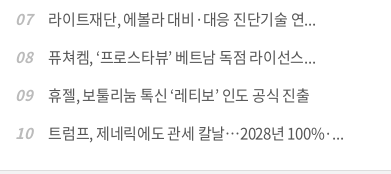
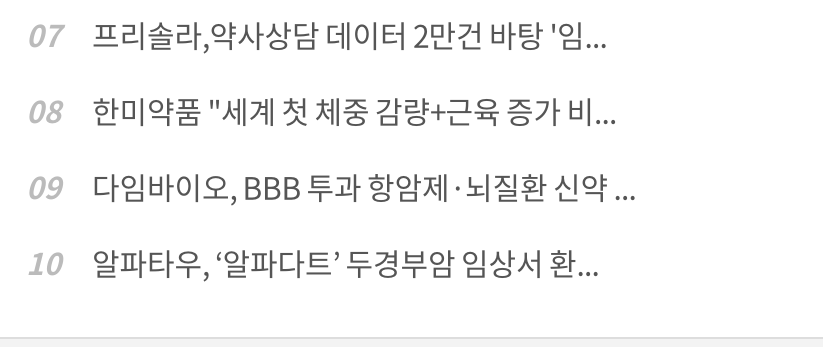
- 라이트재단, 에볼라 대비·대응 진단기술 연...
+ 프리솔라,약사상담 데이터 2만건 바탕 '임...

- 퓨쳐켐, ‘프로스타뷰’ 베트남 독점 라이선스...
+ 한미약품 "세계 첫 체중 감량+근육 증가 비...

- 휴젤, 보툴리눔 톡신 ‘레티보’ 인도 공식 진출
+ 다임바이오, BBB 투과 항암제·뇌질환 신약 ...

- 트럼프, 제네릭에도 관세 칼날…2028년 100%·...
+ 알파타우, ‘알파다트’ 두경부암 임상서 환...
